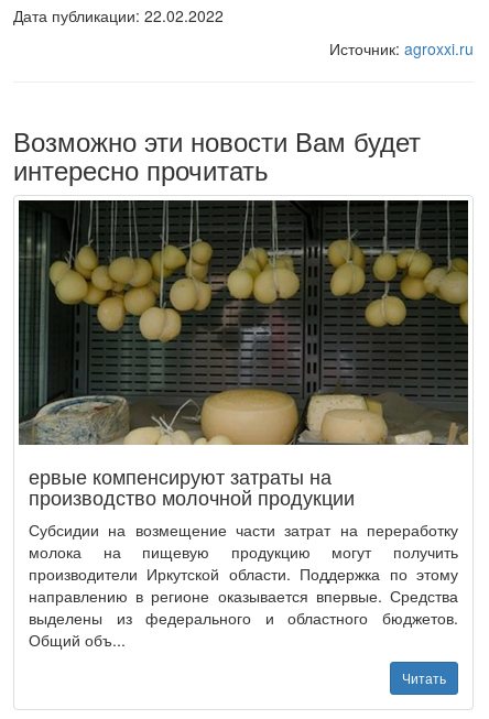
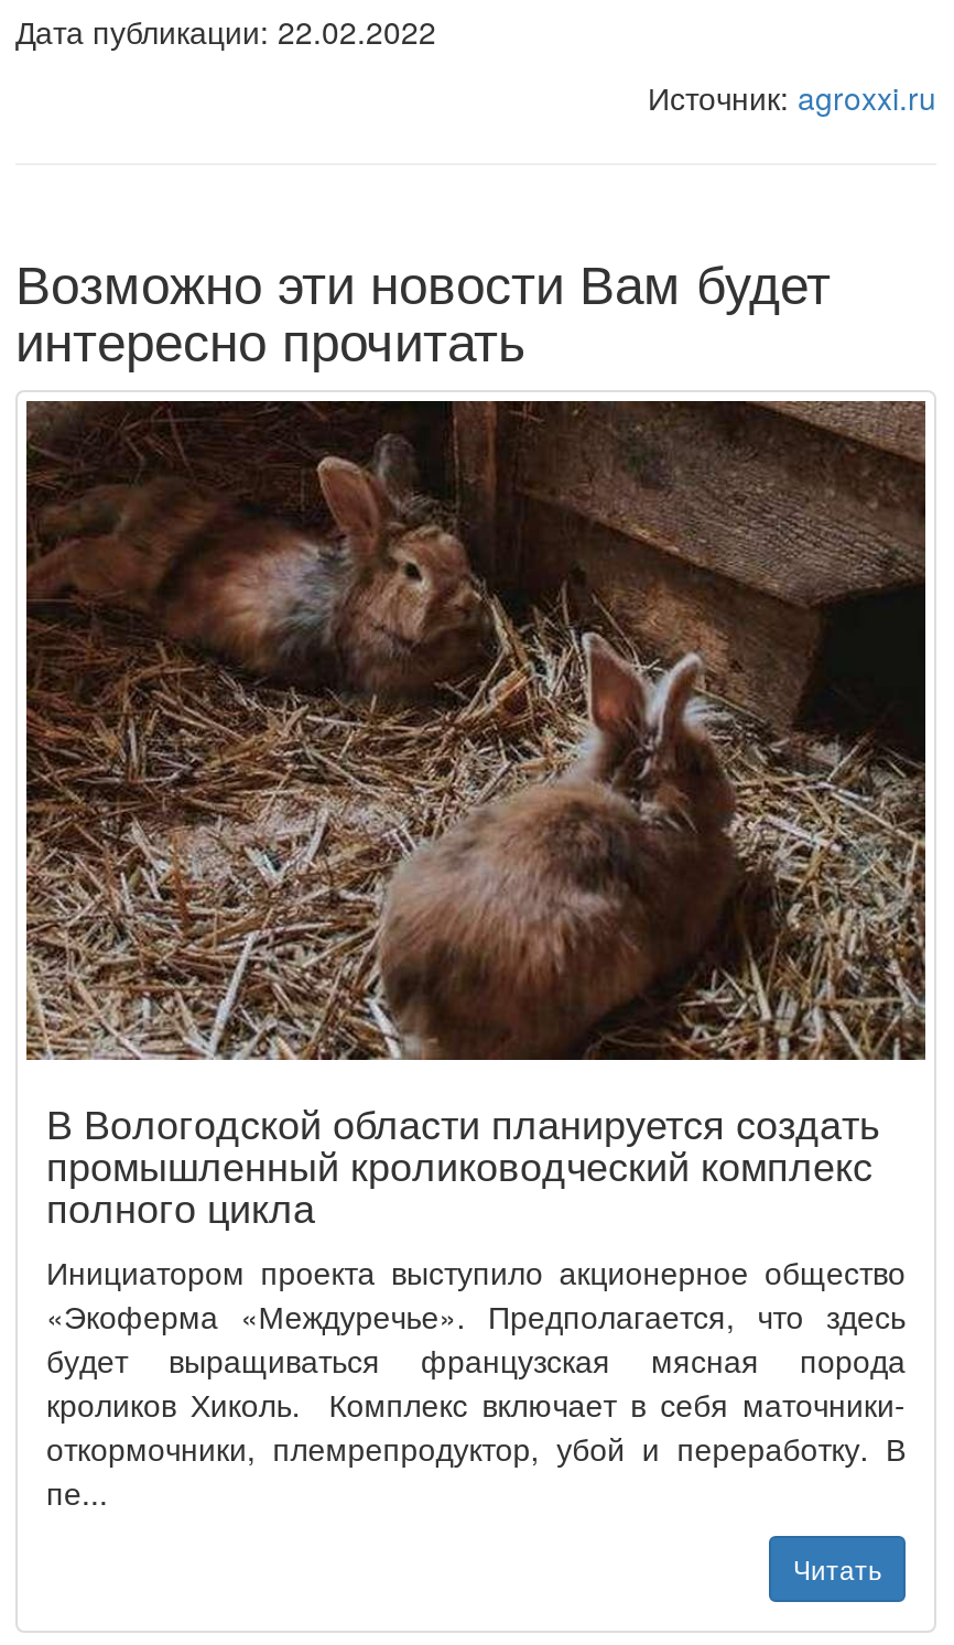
- [image]
- ервые компенсируют затраты на
- производство молочной продукции
- Субсидии на возмещение части затрат на переработку
- молока на пищевую продукцию могут получить
- производители Иркутской области. Поддержка по этому
- направлению в регионе оказывается впервые. Средства
- выделены из федерального и областного бюджетов.
- Общий объ...
+ [image]
+ В Вологодской области планируется создать
+ промышленный кролиководческий комплекс
+ полного цикла
+ Инициатором проекта выступило акционерное общество
+ «Экоферма «Междуречье». Предполагается, что здесь
+ будет выращиваться французская мясная порода
+ кроликов Хиколь. Комплекс включает в себя маточники-
+ откормочники, племрепродуктор, убой и переработку. В
+ пе...
